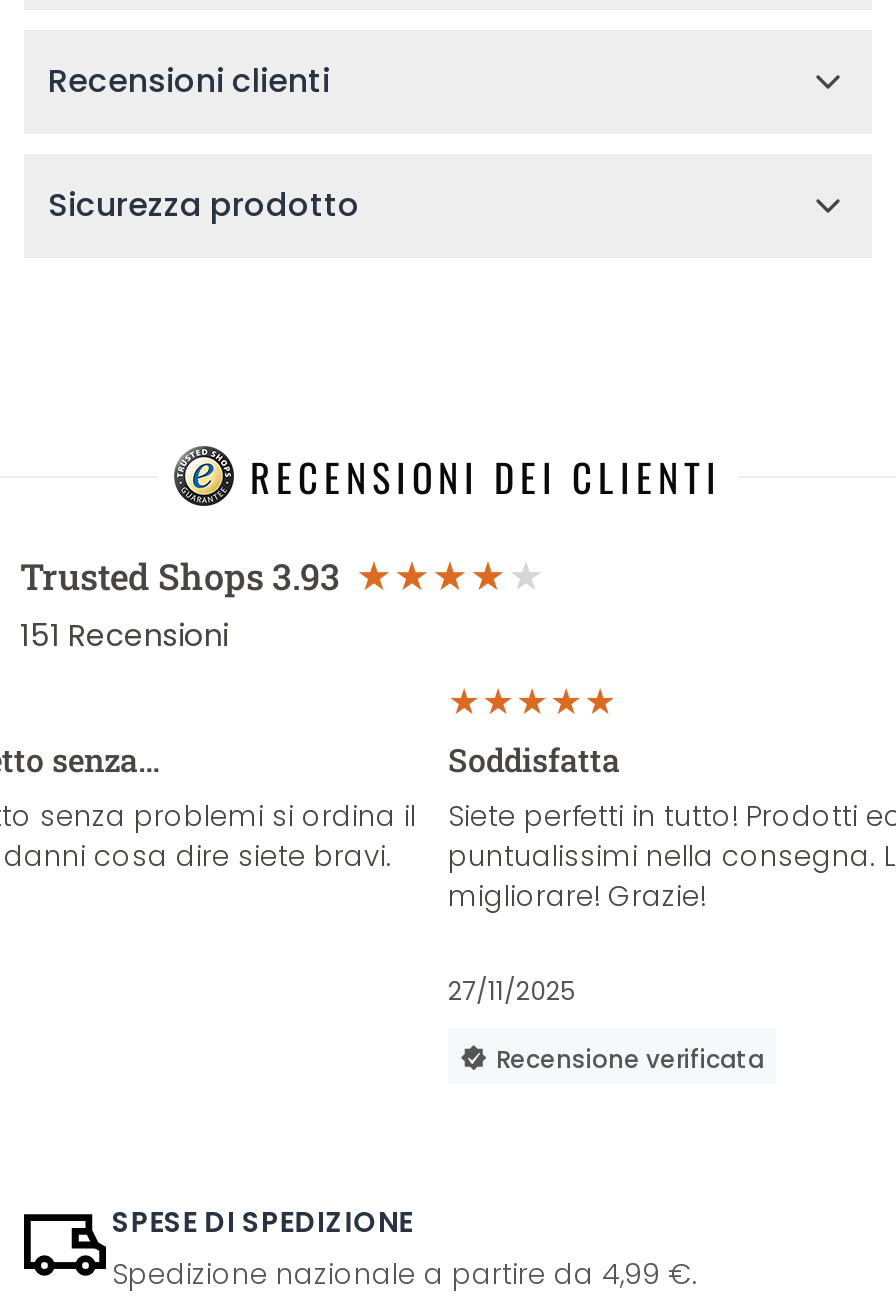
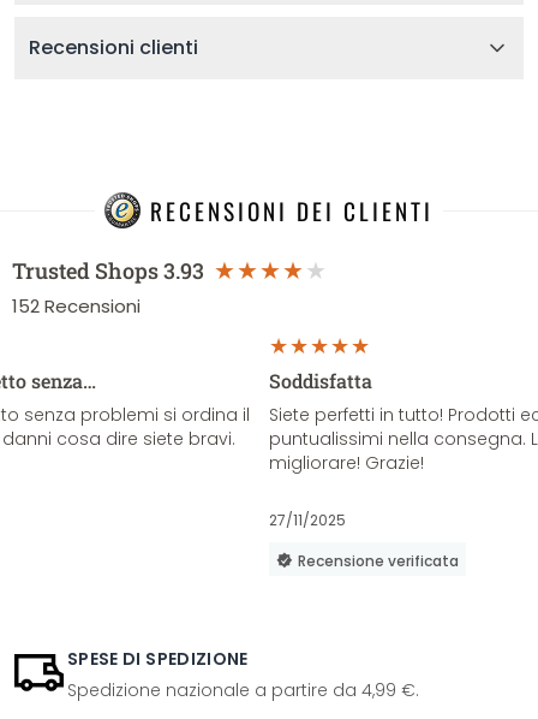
- Sicurezza prodotto

- 151 Recensioni
+ 152 Recensioni
